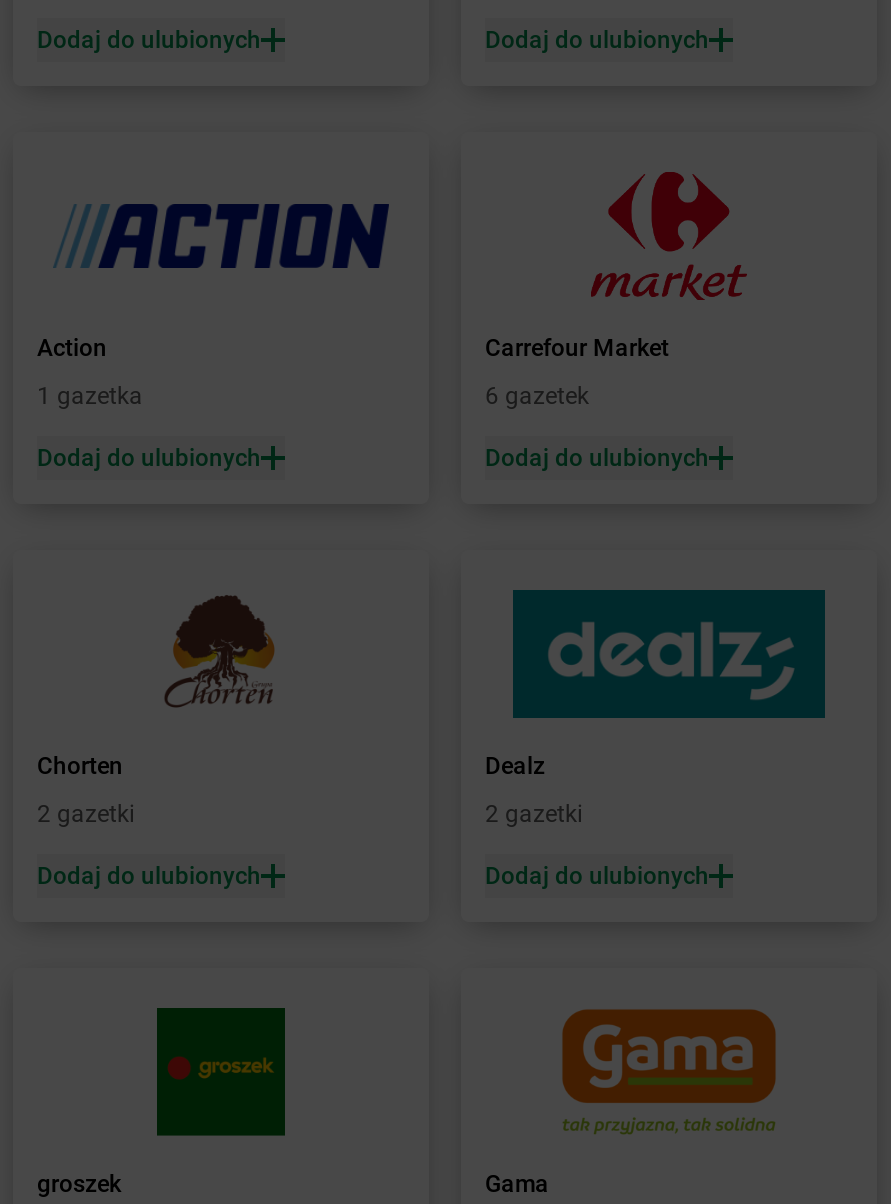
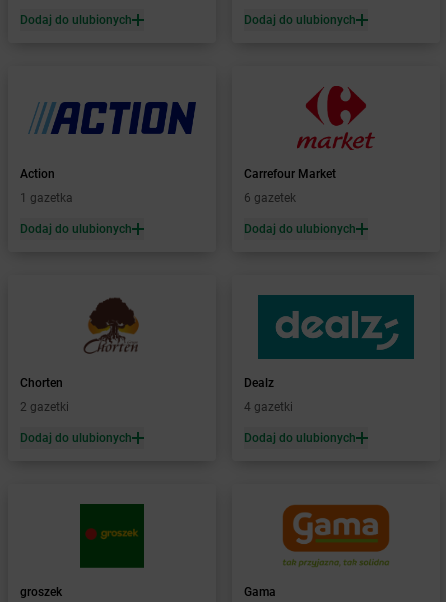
- 2 gazetki
+ 4 gazetki
